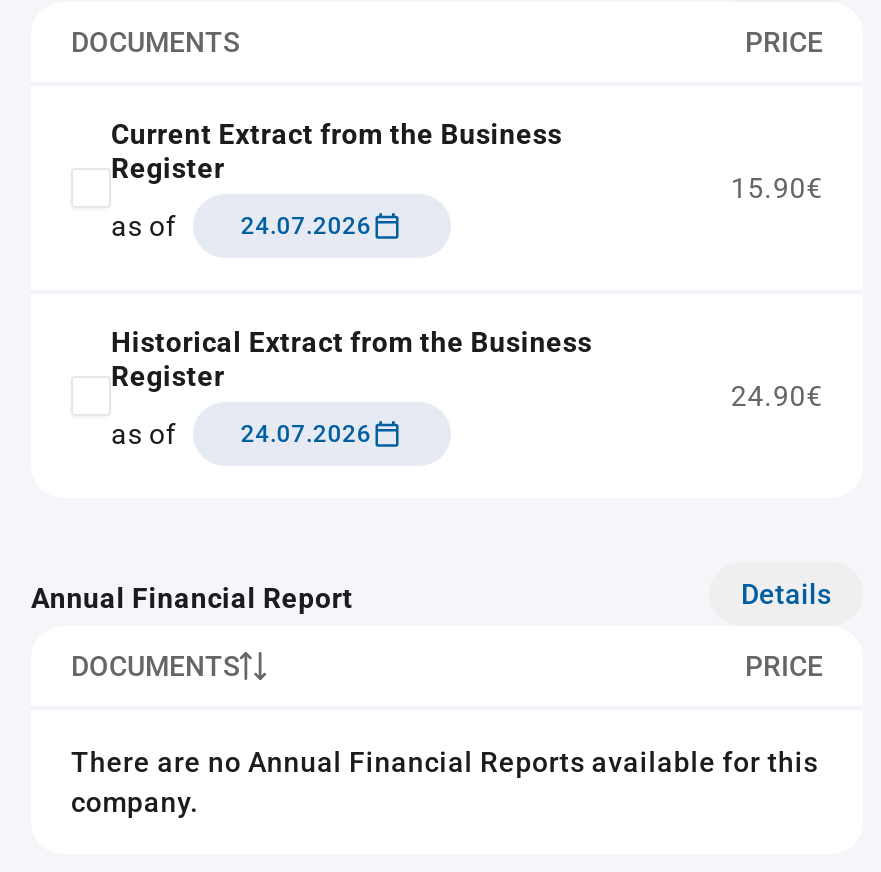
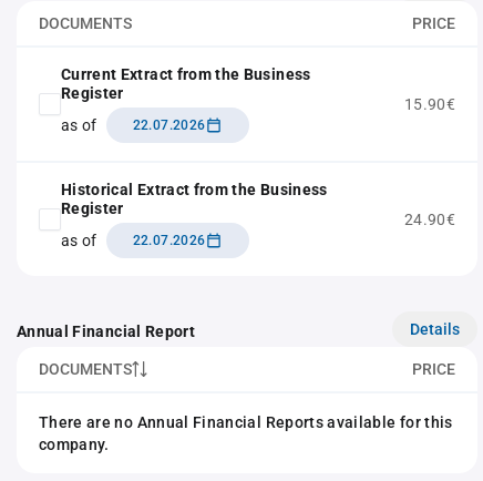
- 24.07.2026
+ 22.07.2026

- 24.07.2026
+ 22.07.2026
